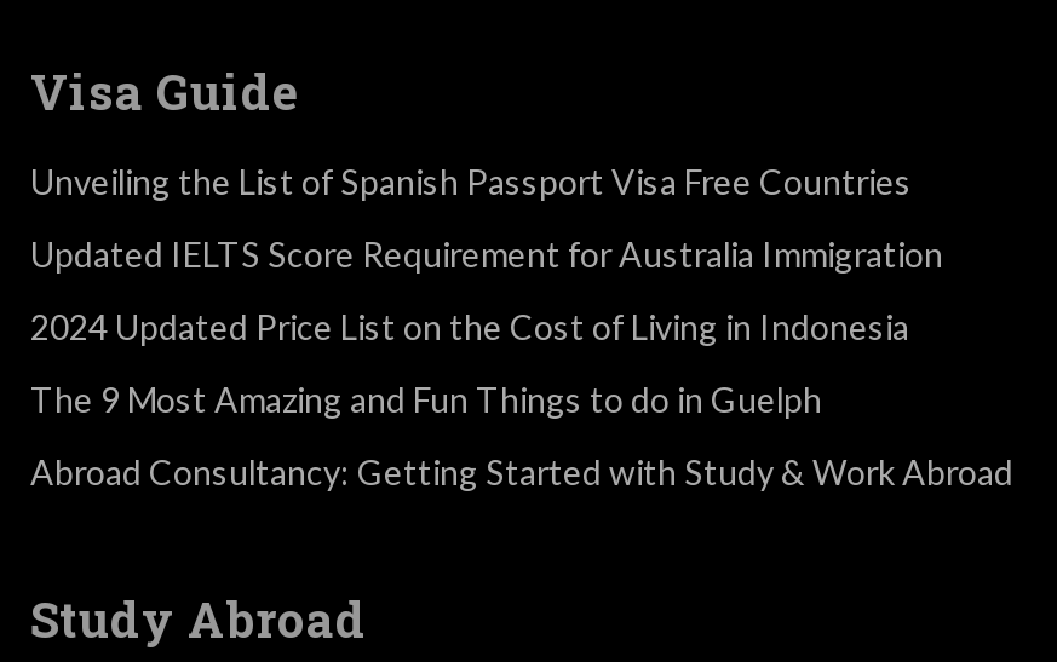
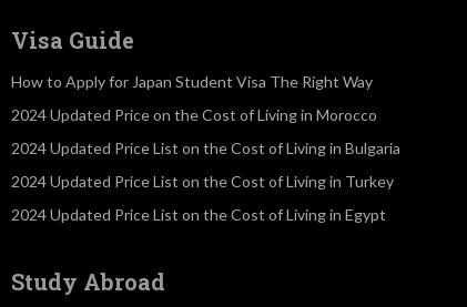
- Unveiling the List of Spanish Passport Visa Free Countries
+ How to Apply for Japan Student Visa The Right Way

- Updated IELTS Score Requirement for Australia Immigration
+ 2024 Updated Price on the Cost of Living in Morocco

- 2024 Updated Price List on the Cost of Living in Indonesia
+ 2024 Updated Price List on the Cost of Living in Bulgaria

- The 9 Most Amazing and Fun Things to do in Guelph
+ 2024 Updated Price List on the Cost of Living in Turkey

- Abroad Consultancy: Getting Started with Study & Work Abroad
+ 2024 Updated Price List on the Cost of Living in Egypt
